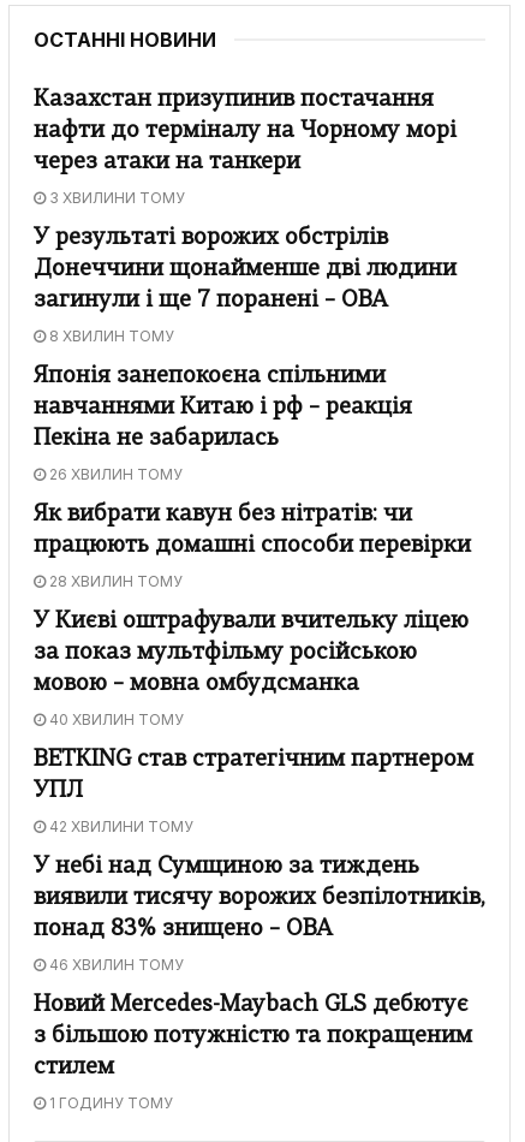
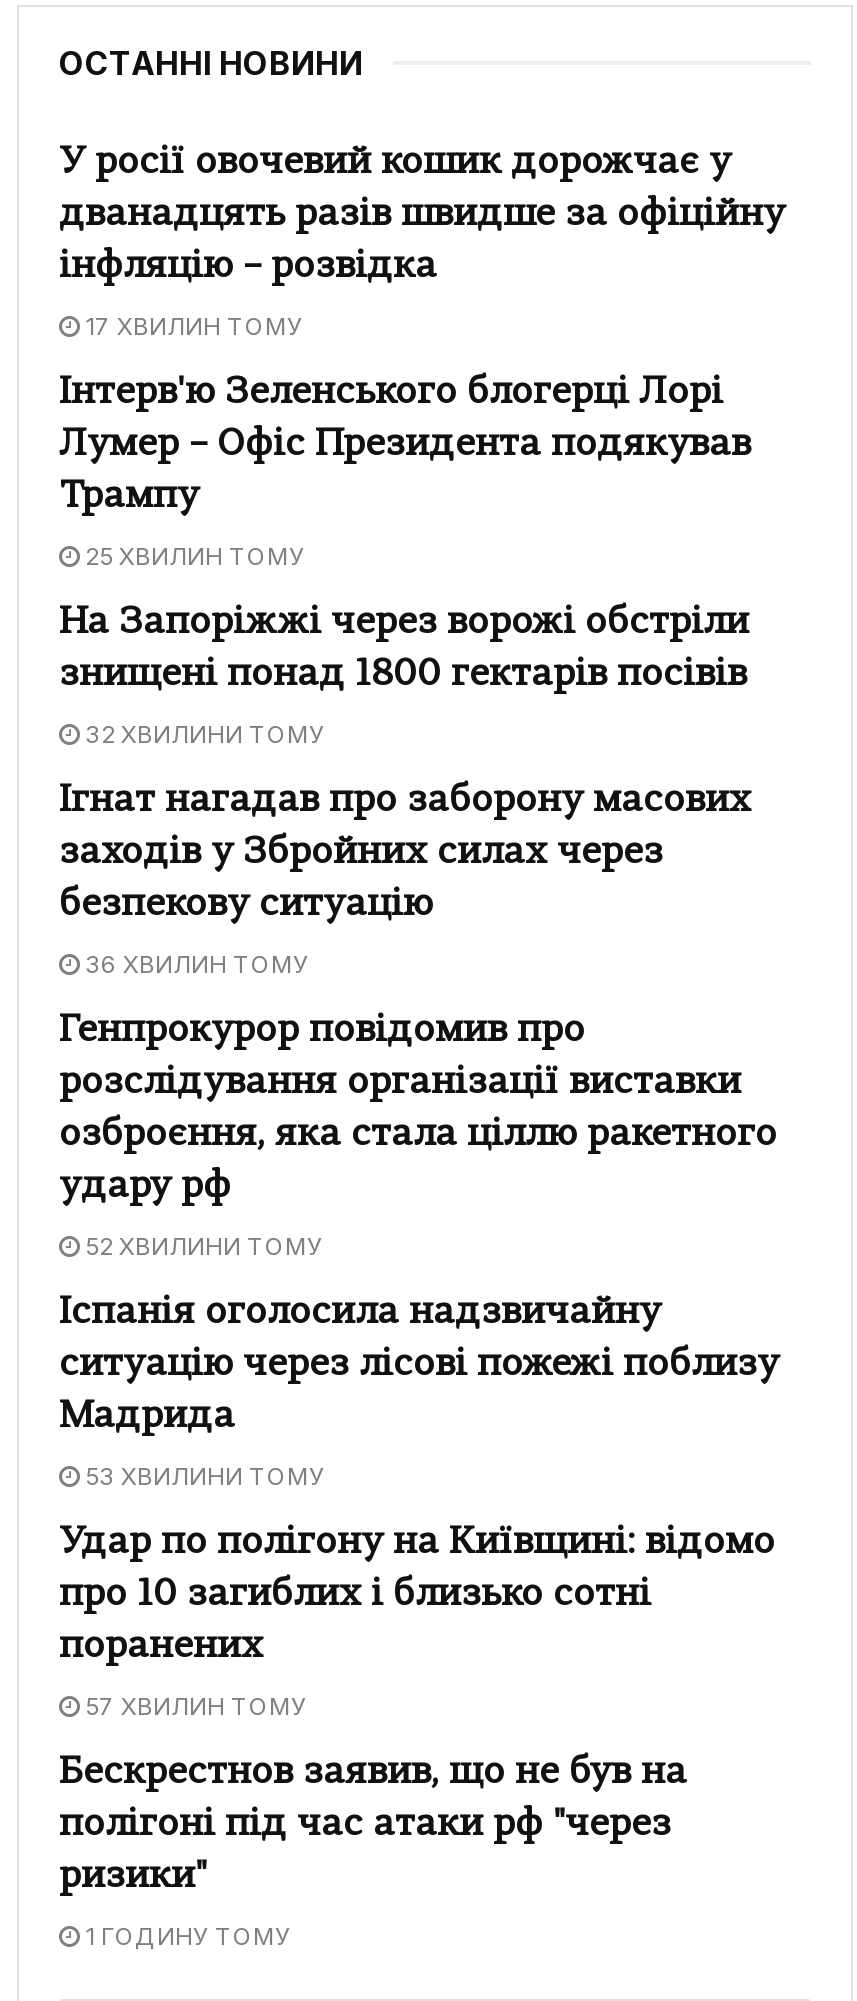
- Казахстан призупинив постачання
- нафти до терміналу на Чорному морі
- через атаки на танкери
+ У росії овочевий кошик дорожчає у
+ дванадцять разів швидше за офіційну
+ інфляцію – розвідка

- 3 ХВИЛИНИ ТОМУ
+ 17 ХВИЛИН ТОМУ

- У результаті ворожих обстрілів
- Донеччини щонайменше дві людини
- загинули і ще 7 поранені – ОВА
+ Інтерв'ю Зеленського блогерці Лорі
+ Лумер – Офіс Президента подякував
+ Трампу

- 8 ХВИЛИН ТОМУ
+ 25 ХВИЛИН ТОМУ

- Японія занепокоєна спільними
- навчаннями Китаю і рф – реакція
- Пекіна не забарилась
+ На Запоріжжі через ворожі обстріли
+ знищені понад 1800 гектарів посівів

- 26 ХВИЛИН ТОМУ
+ 32 ХВИЛИНИ ТОМУ

- Як вибрати кавун без нітратів: чи
- працюють домашні способи перевірки
+ Ігнат нагадав про заборону масових
+ заходів у Збройних силах через
+ безпекову ситуацію

- 28 ХВИЛИН ТОМУ
+ 36 ХВИЛИН ТОМУ

- У Києві оштрафували вчительку ліцею
- за показ мультфільму російською
- мовою – мовна омбудсманка
+ Генпрокурор повідомив про
+ розслідування організації виставки
+ озброєння, яка стала ціллю ракетного
+ удару рф

- 40 ХВИЛИН ТОМУ
+ 52 ХВИЛИНИ ТОМУ

- BETKING став стратегічним партнером
- УПЛ
+ Іспанія оголосила надзвичайну
+ ситуацію через лісові пожежі поблизу
+ Мадрида

- 42 ХВИЛИНИ ТОМУ
+ 53 ХВИЛИНИ ТОМУ

- У небі над Сумщиною за тиждень
- виявили тисячу ворожих безпілотників,
- понад 83% знищено – ОВА
+ Удар по полігону на Київщині: відомо
+ про 10 загиблих і близько сотні
+ поранених

- 46 ХВИЛИН ТОМУ
+ 57 ХВИЛИН ТОМУ

- Новий Mercedes-Maybach GLS дебютує
- з більшою потужністю та покращеним
- стилем
+ Бескрестнов заявив, що не був на
+ полігоні під час атаки рф "через
+ ризики"
